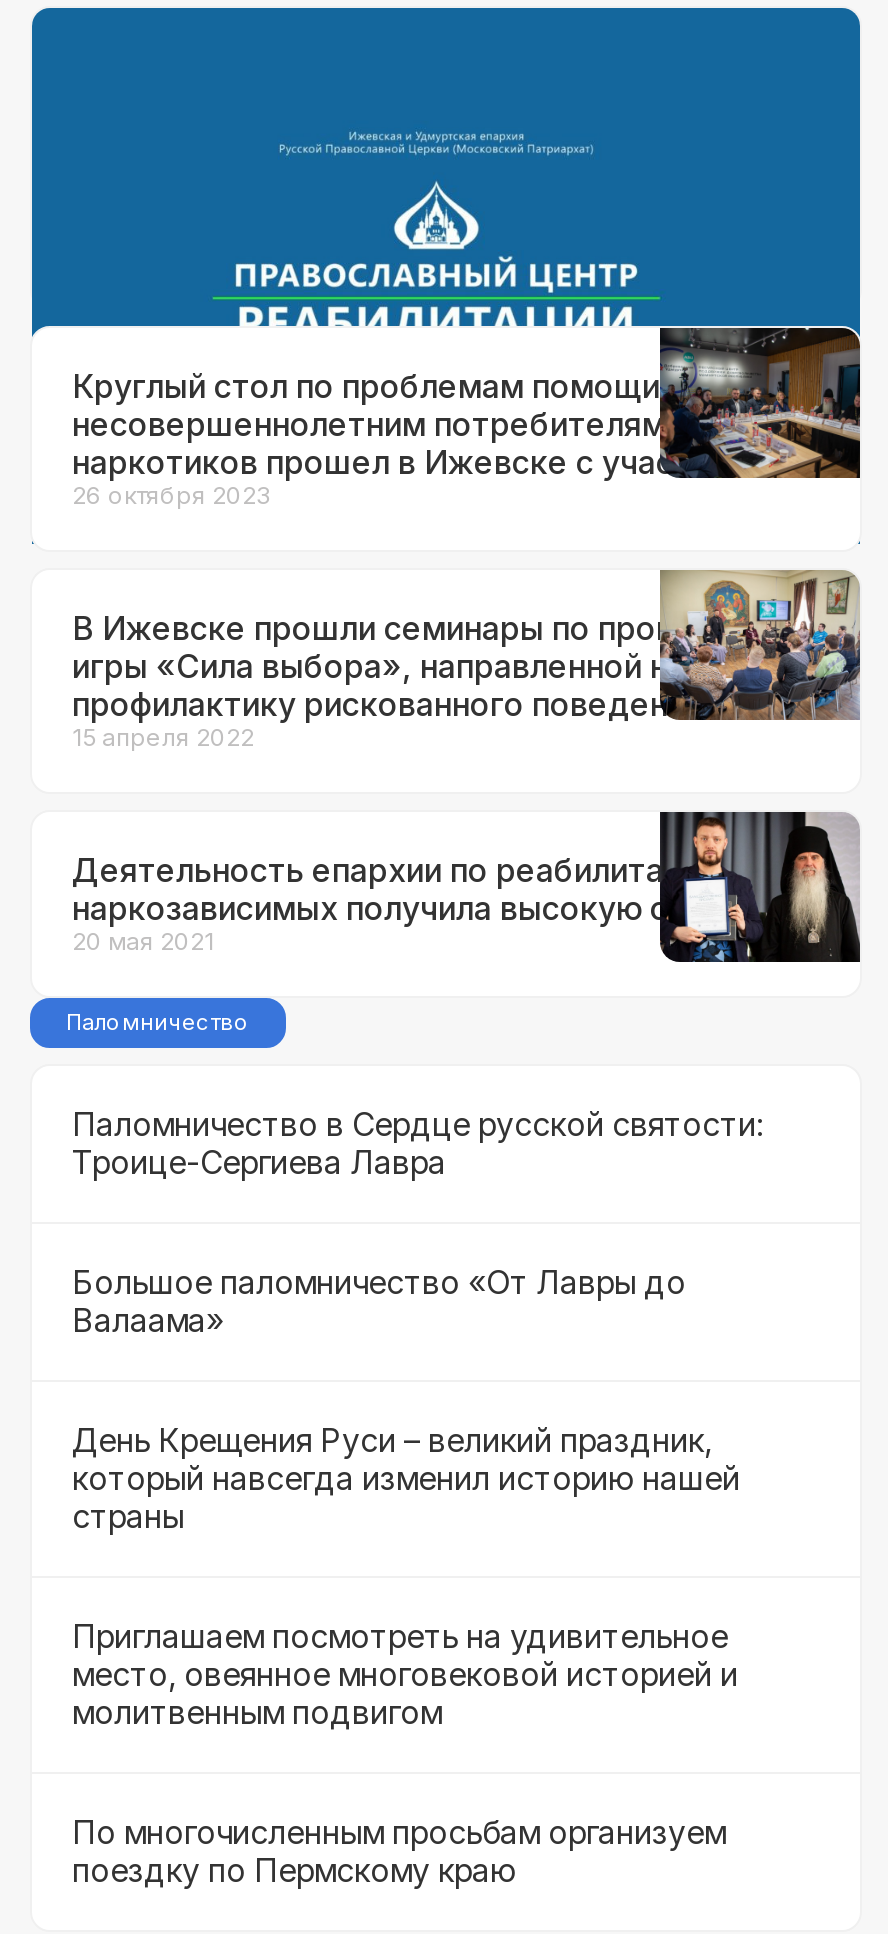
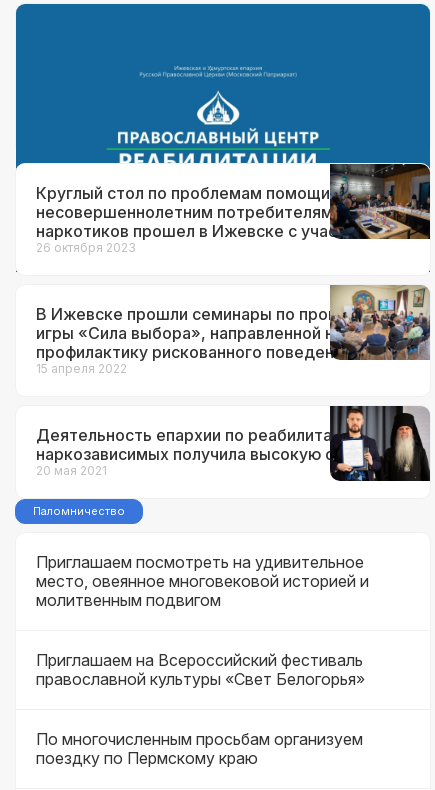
- Паломничество в Сердце русской святости:
- Троице-Сергиева Лавра
- Большое паломничество «От Лавры до
- Валаама»
- День Крещения Руси – великий праздник,
- который навсегда изменил историю нашей
- страны

moved up: Приглашаем посмотреть на удивительное | место, овеянное многовековой историей и | молитвенным подвигом

+ Приглашаем на Всероссийский фестиваль
+ православной культуры «Свет Белогорья»
